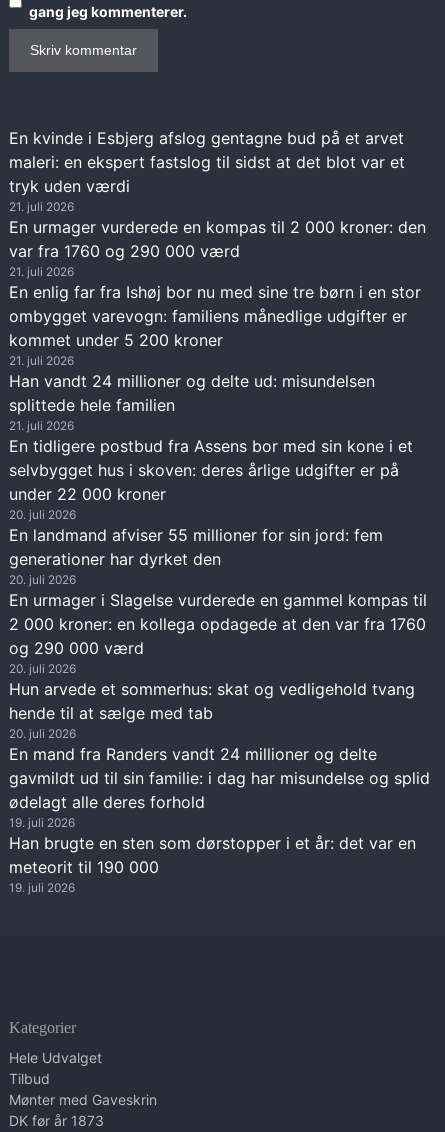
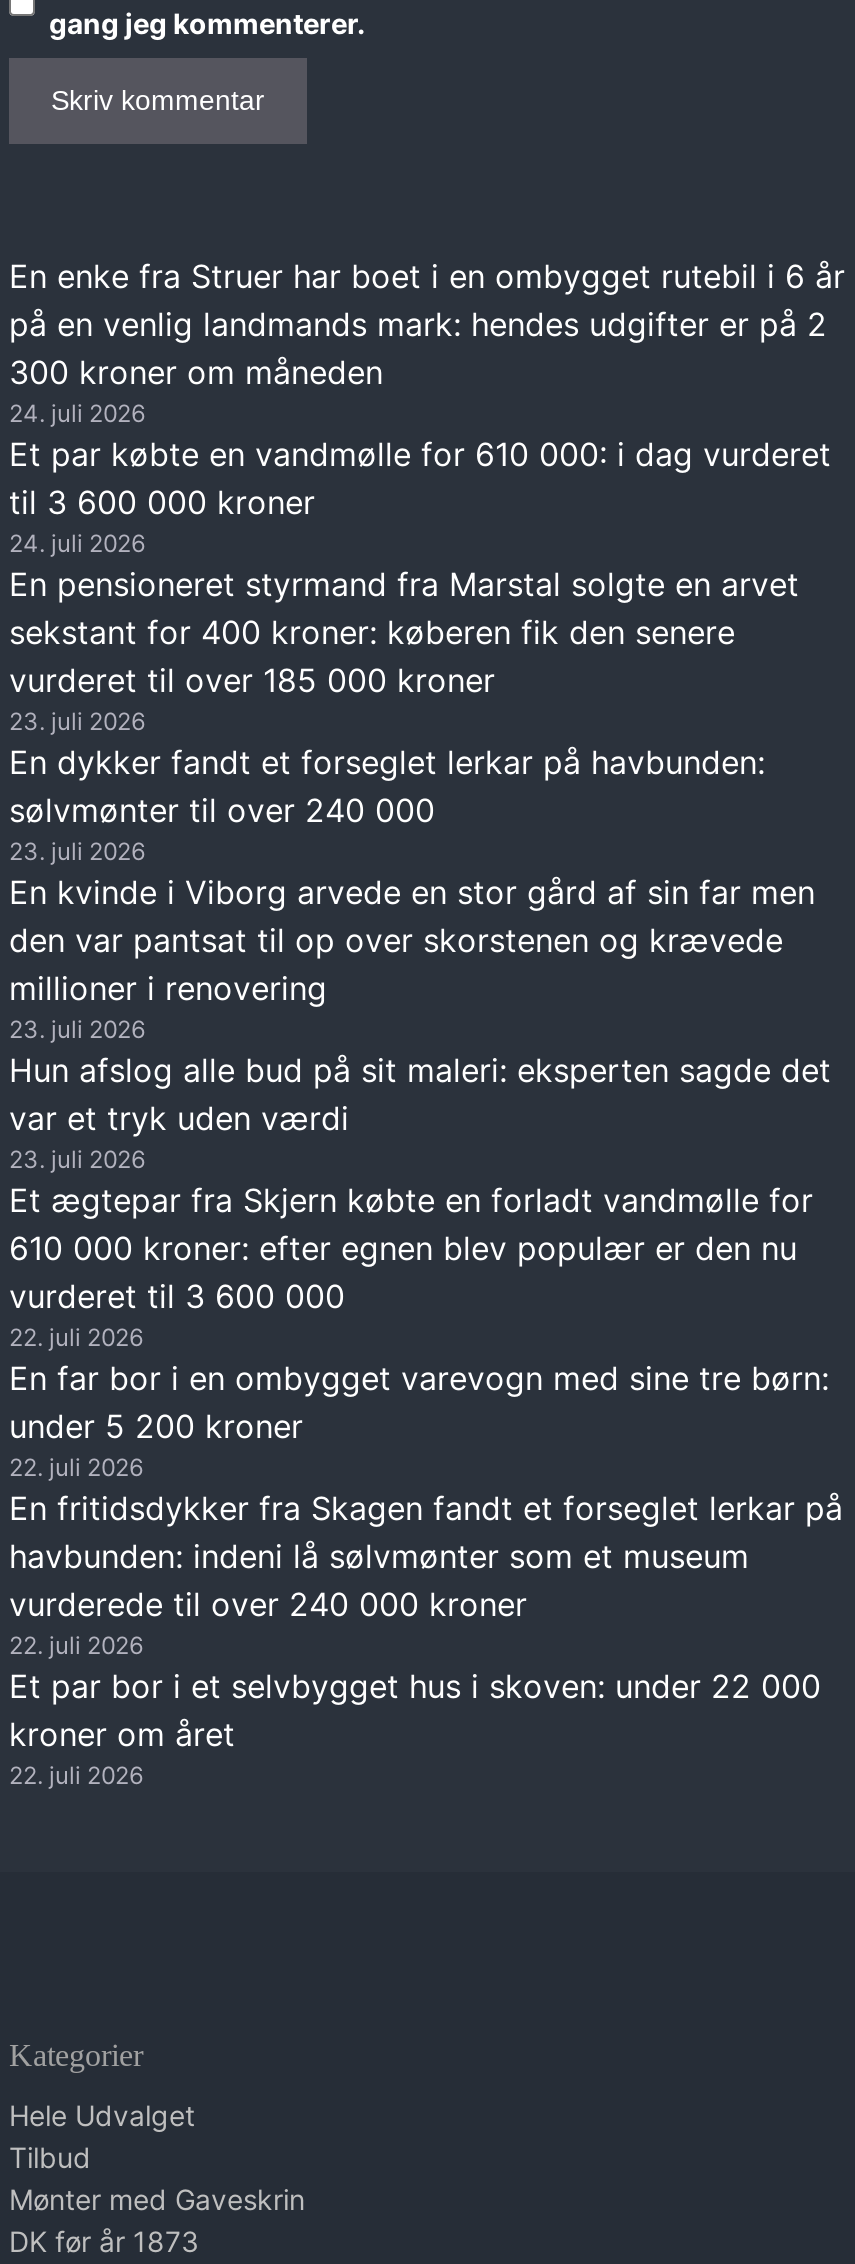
- En kvinde i Esbjerg afslog gentagne bud på et arvet
- maleri: en ekspert fastslog til sidst at det blot var et
- tryk uden værdi
- 21. juli 2026
- En urmager vurderede en kompas til 2 000 kroner: den
- var fra 1760 og 290 000 værd
- 21. juli 2026
- En enlig far fra Ishøj bor nu med sine tre børn i en stor
- ombygget varevogn: familiens månedlige udgifter er
- kommet under 5 200 kroner
- 21. juli 2026
- Han vandt 24 millioner og delte ud: misundelsen
- splittede hele familien
- 21. juli 2026
- En tidligere postbud fra Assens bor med sin kone i et
- selvbygget hus i skoven: deres årlige udgifter er på
- under 22 000 kroner
- 20. juli 2026
- En landmand afviser 55 millioner for sin jord: fem
- generationer har dyrket den
- 20. juli 2026
- En urmager i Slagelse vurderede en gammel kompas til
- 2 000 kroner: en kollega opdagede at den var fra 1760
- og 290 000 værd
- 20. juli 2026
- Hun arvede et sommerhus: skat og vedligehold tvang
- hende til at sælge med tab
- 20. juli 2026
- En mand fra Randers vandt 24 millioner og delte
- gavmildt ud til sin familie: i dag har misundelse og splid
- ødelagt alle deres forhold
- 19. juli 2026
- Han brugte en sten som dørstopper i et år: det var en
- meteorit til 190 000
- 19. juli 2026
+ En enke fra Struer har boet i en ombygget rutebil i 6 år
+ på en venlig landmands mark: hendes udgifter er på 2
+ 300 kroner om måneden
+ 24. juli 2026
+ Et par købte en vandmølle for 610 000: i dag vurderet
+ til 3 600 000 kroner
+ 24. juli 2026
+ En pensioneret styrmand fra Marstal solgte en arvet
+ sekstant for 400 kroner: køberen fik den senere
+ vurderet til over 185 000 kroner
+ 23. juli 2026
+ En dykker fandt et forseglet lerkar på havbunden:
+ sølvmønter til over 240 000
+ 23. juli 2026
+ En kvinde i Viborg arvede en stor gård af sin far men
+ den var pantsat til op over skorstenen og krævede
+ millioner i renovering
+ 23. juli 2026
+ Hun afslog alle bud på sit maleri: eksperten sagde det
+ var et tryk uden værdi
+ 23. juli 2026
+ Et ægtepar fra Skjern købte en forladt vandmølle for
+ 610 000 kroner: efter egnen blev populær er den nu
+ vurderet til 3 600 000
+ 22. juli 2026
+ En far bor i en ombygget varevogn med sine tre børn:
+ under 5 200 kroner
+ 22. juli 2026
+ En fritidsdykker fra Skagen fandt et forseglet lerkar på
+ havbunden: indeni lå sølvmønter som et museum
+ vurderede til over 240 000 kroner
+ 22. juli 2026
+ Et par bor i et selvbygget hus i skoven: under 22 000
+ kroner om året
+ 22. juli 2026
